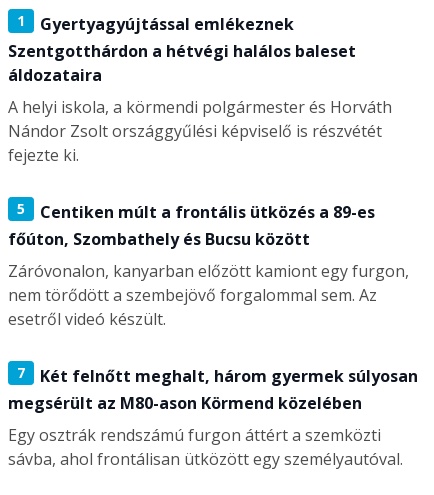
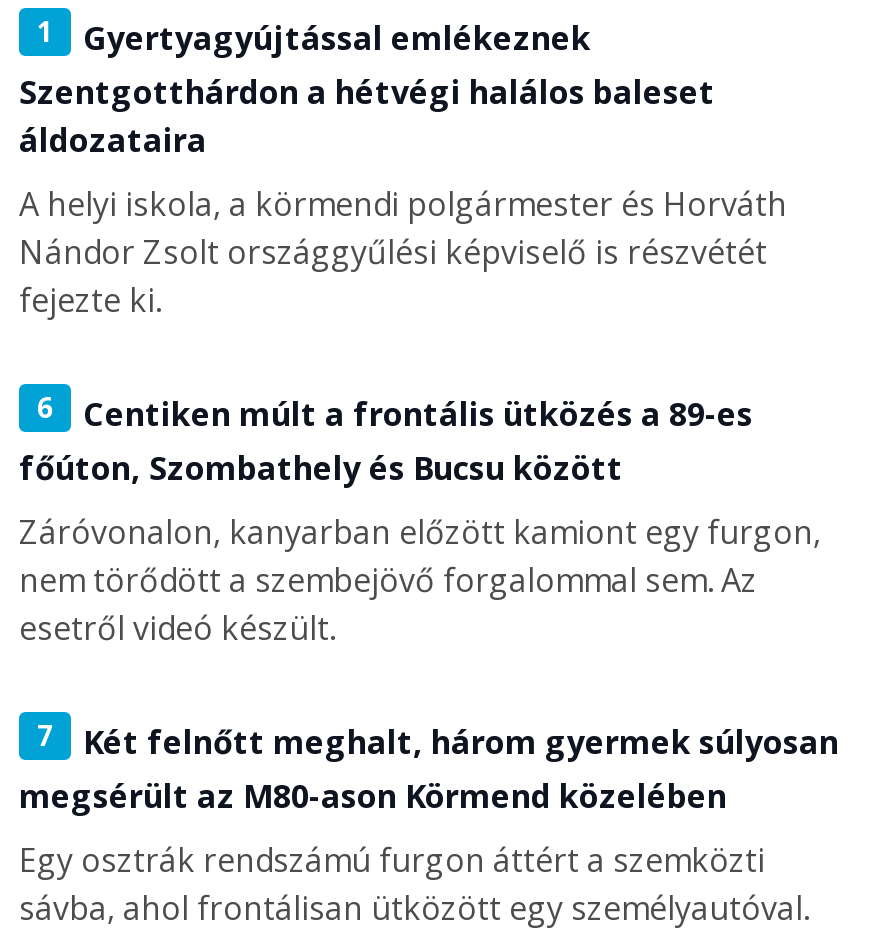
- 5 Centiken múlt a frontális ütközés a 89-es
+ 6 Centiken múlt a frontális ütközés a 89-es
